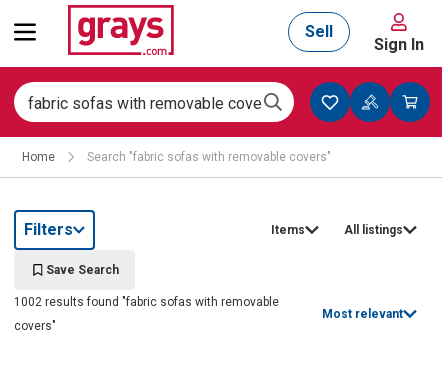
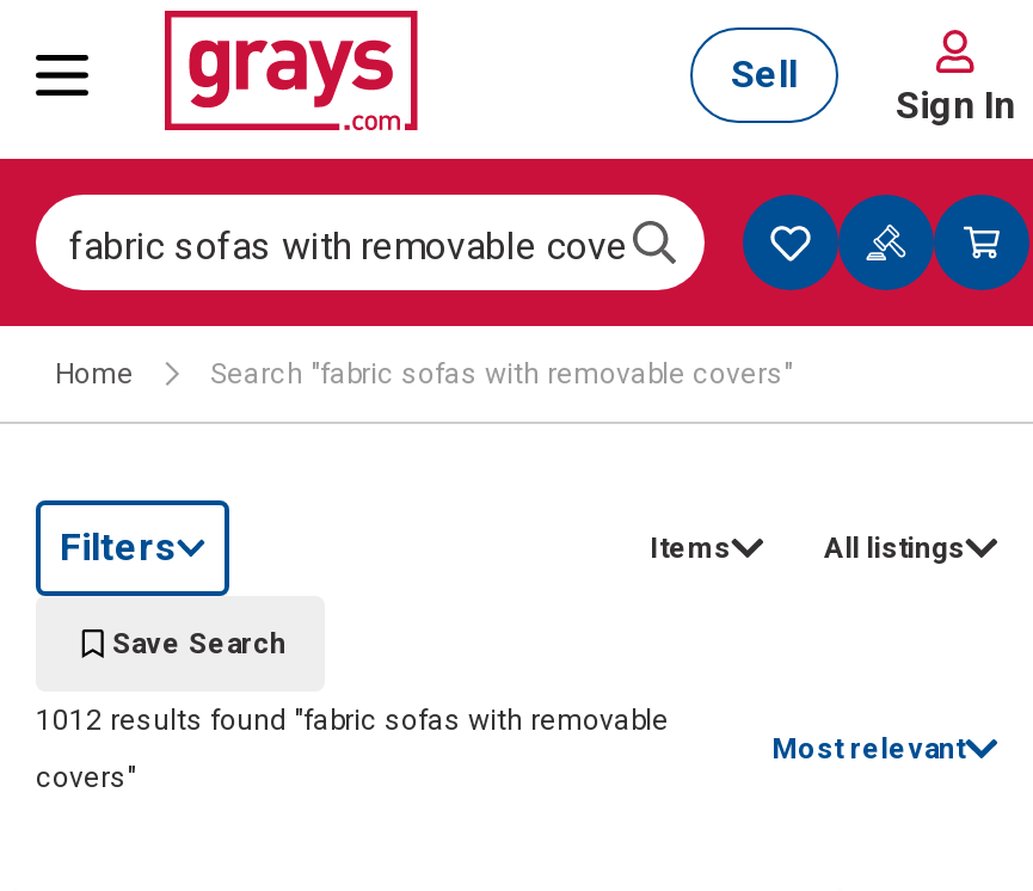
- 1002 results found "fabric sofas with removable
+ 1012 results found "fabric sofas with removable
